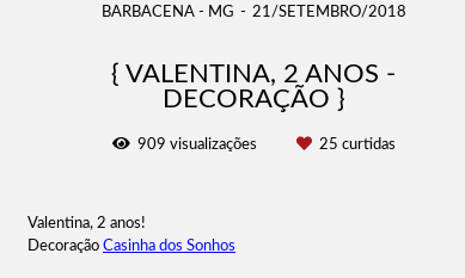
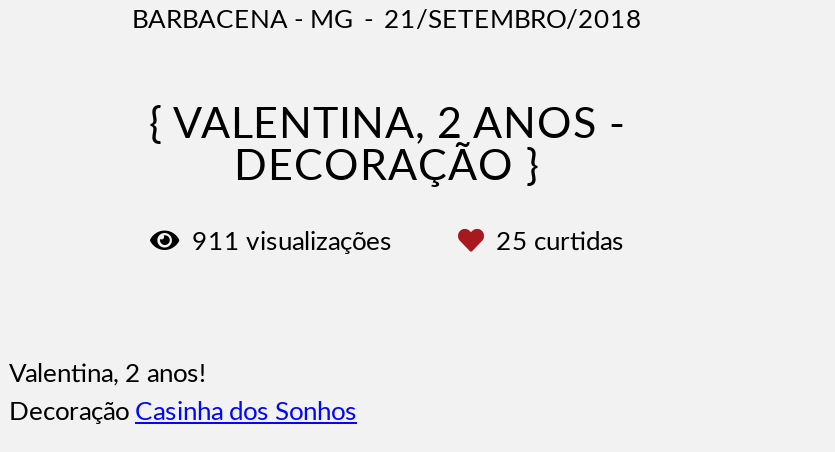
- 909 visualizações
+ 911 visualizações
